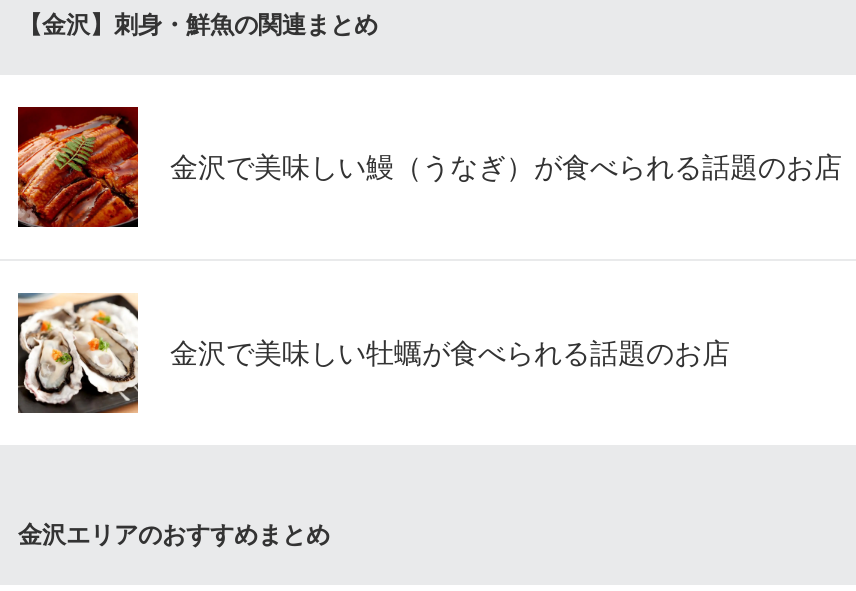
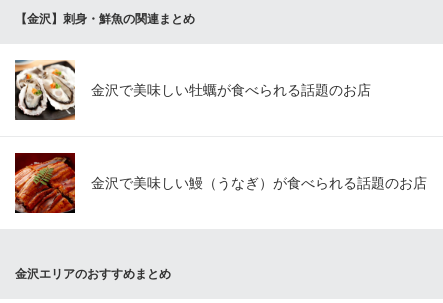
moved down: [image] | 金沢で美味しい鰻（うなぎ）が食べられる話題のお店

moved up: [image] | 金沢で美味しい牡蠣が食べられる話題のお店
